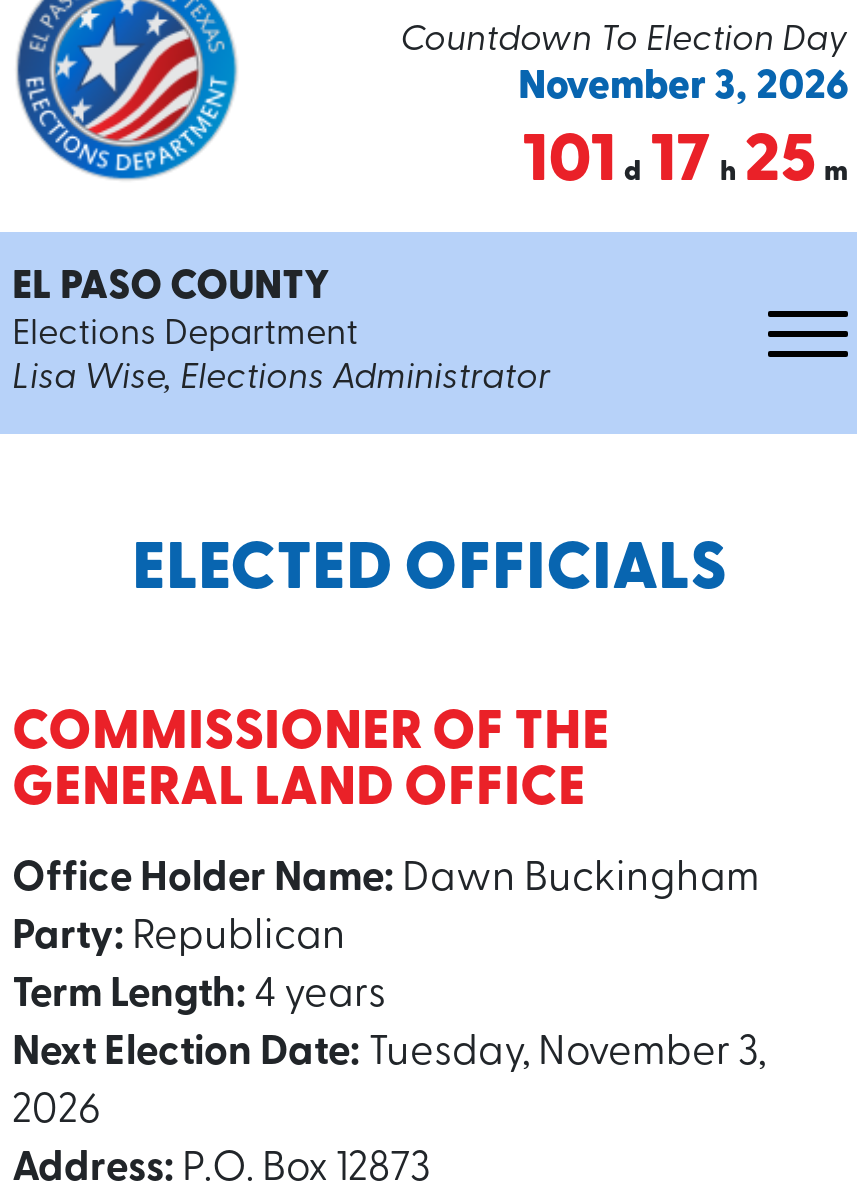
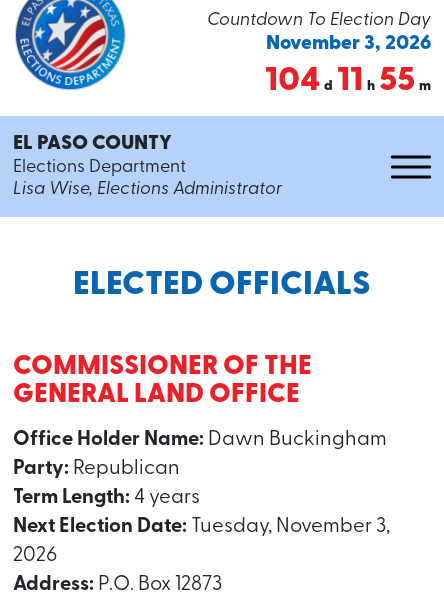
- 101 d 17 h 25 m
+ 104 d 11 h 55 m
